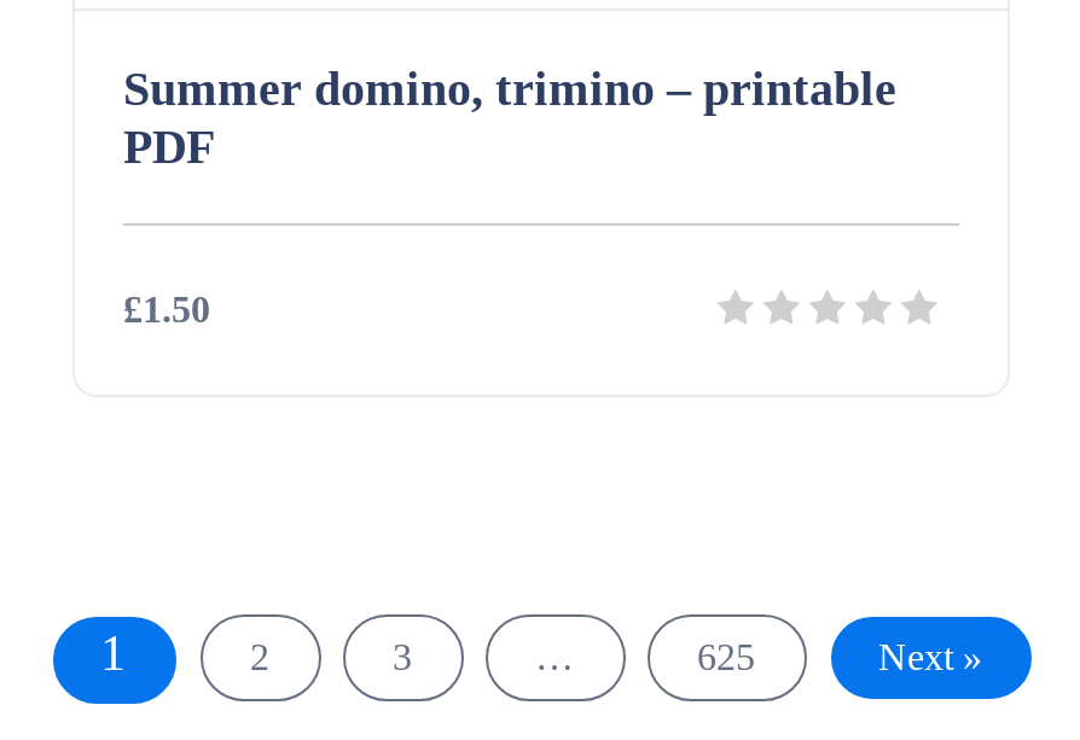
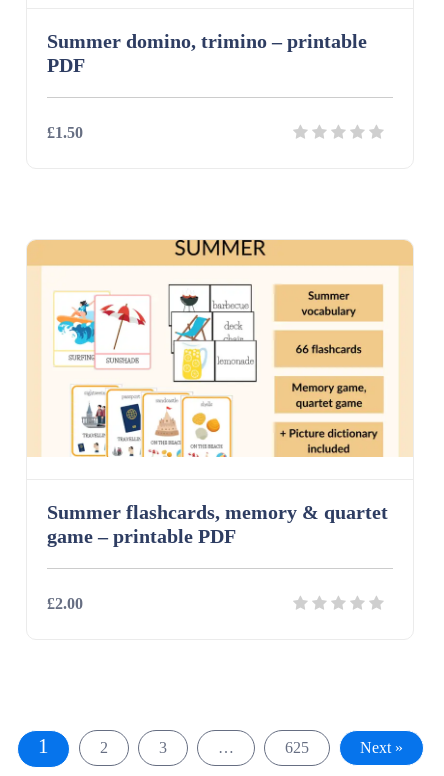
+ [image]

+ Summer flashcards, memory & quartet
+ game – printable PDF
+ £2.00
